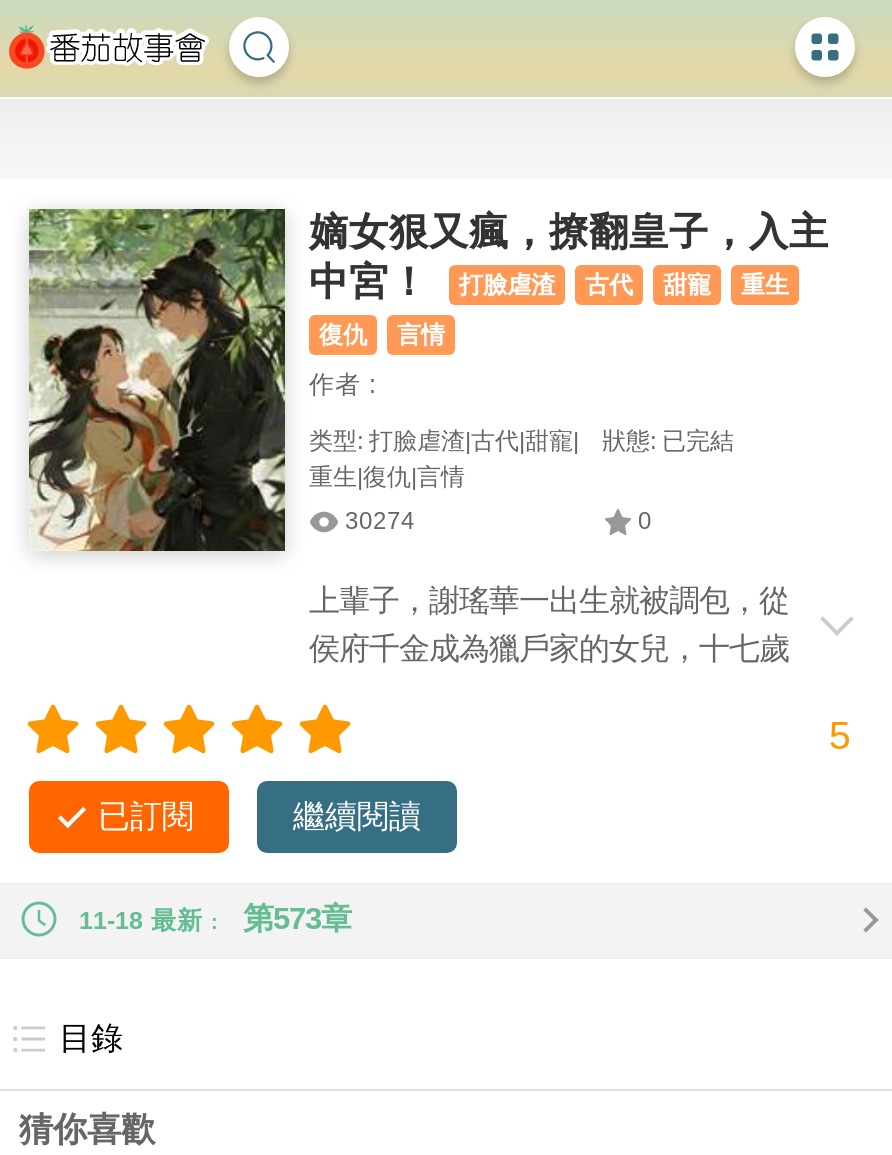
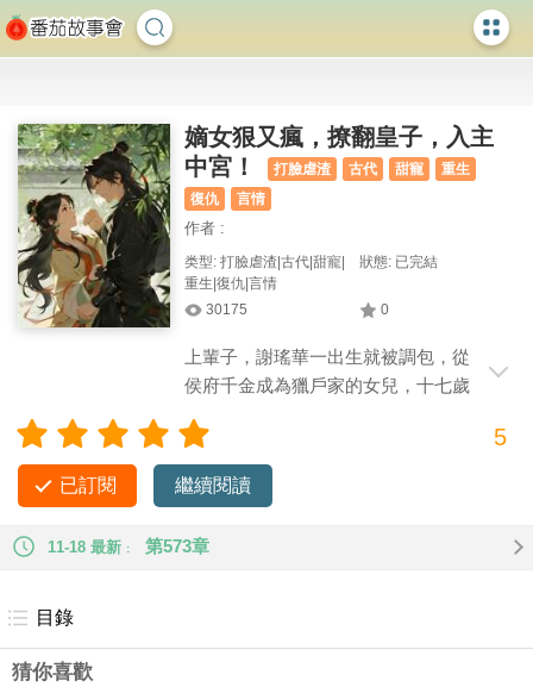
- 30274
+ 30175
